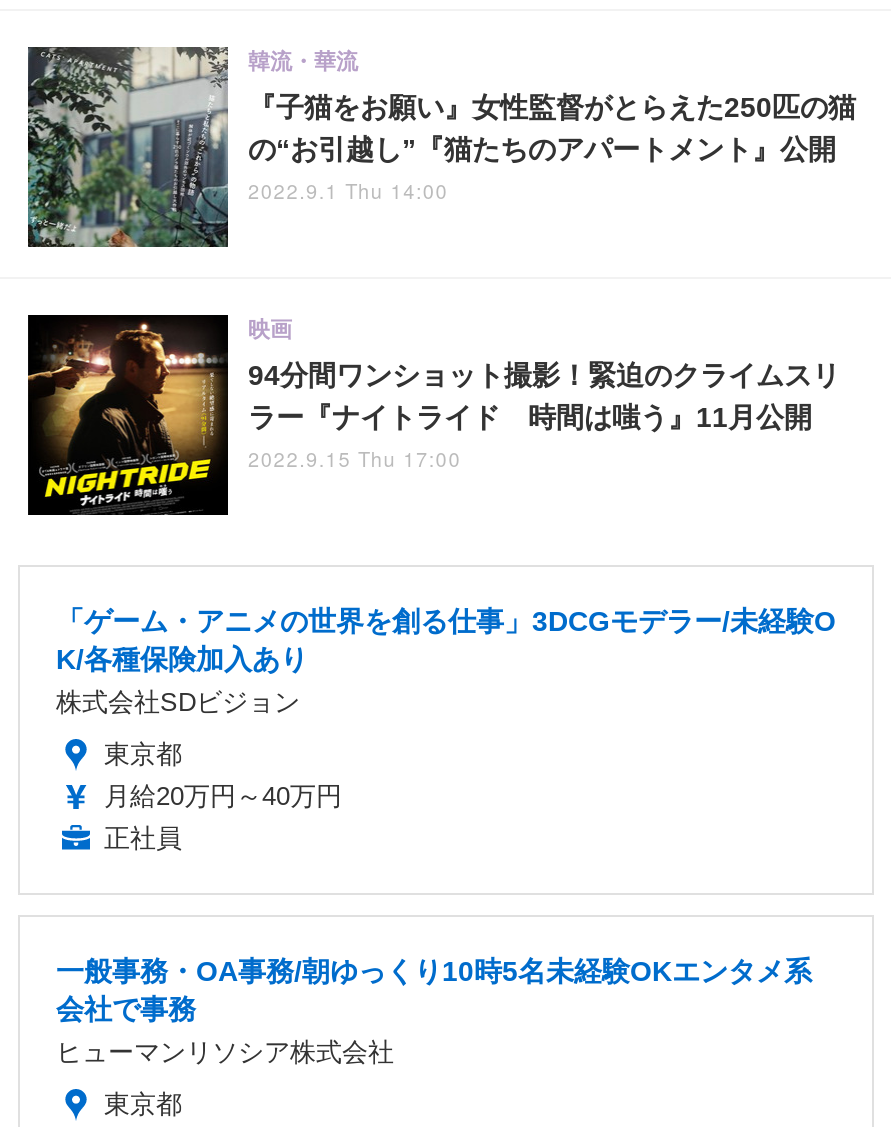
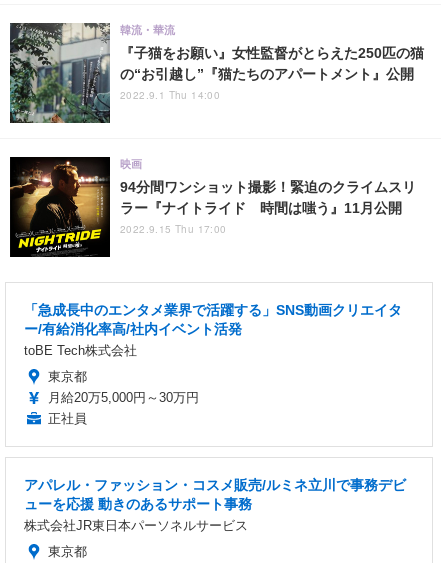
- 「ゲーム・アニメの世界を創る仕事」3DCGモデラー/未経験O
- K/各種保険加入あり
- 株式会社SDビジョン
+ 「急成長中のエンタメ業界で活躍する」SNS動画クリエイタ
+ ー/有給消化率高/社内イベント活発
+ toBE Tech株式会社

- 月給20万円～40万円
+ 月給20万5,000円～30万円

- 一般事務・OA事務/朝ゆっくり10時5名未経験OKエンタメ系
- 会社で事務
- ヒューマンリソシア株式会社
+ アパレル・ファッション・コスメ販売/ルミネ立川で事務デビ
+ ューを応援 動きのあるサポート事務
+ 株式会社JR東日本パーソネルサービス
